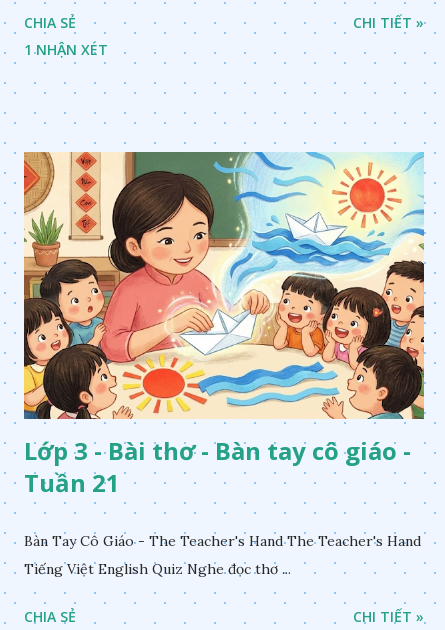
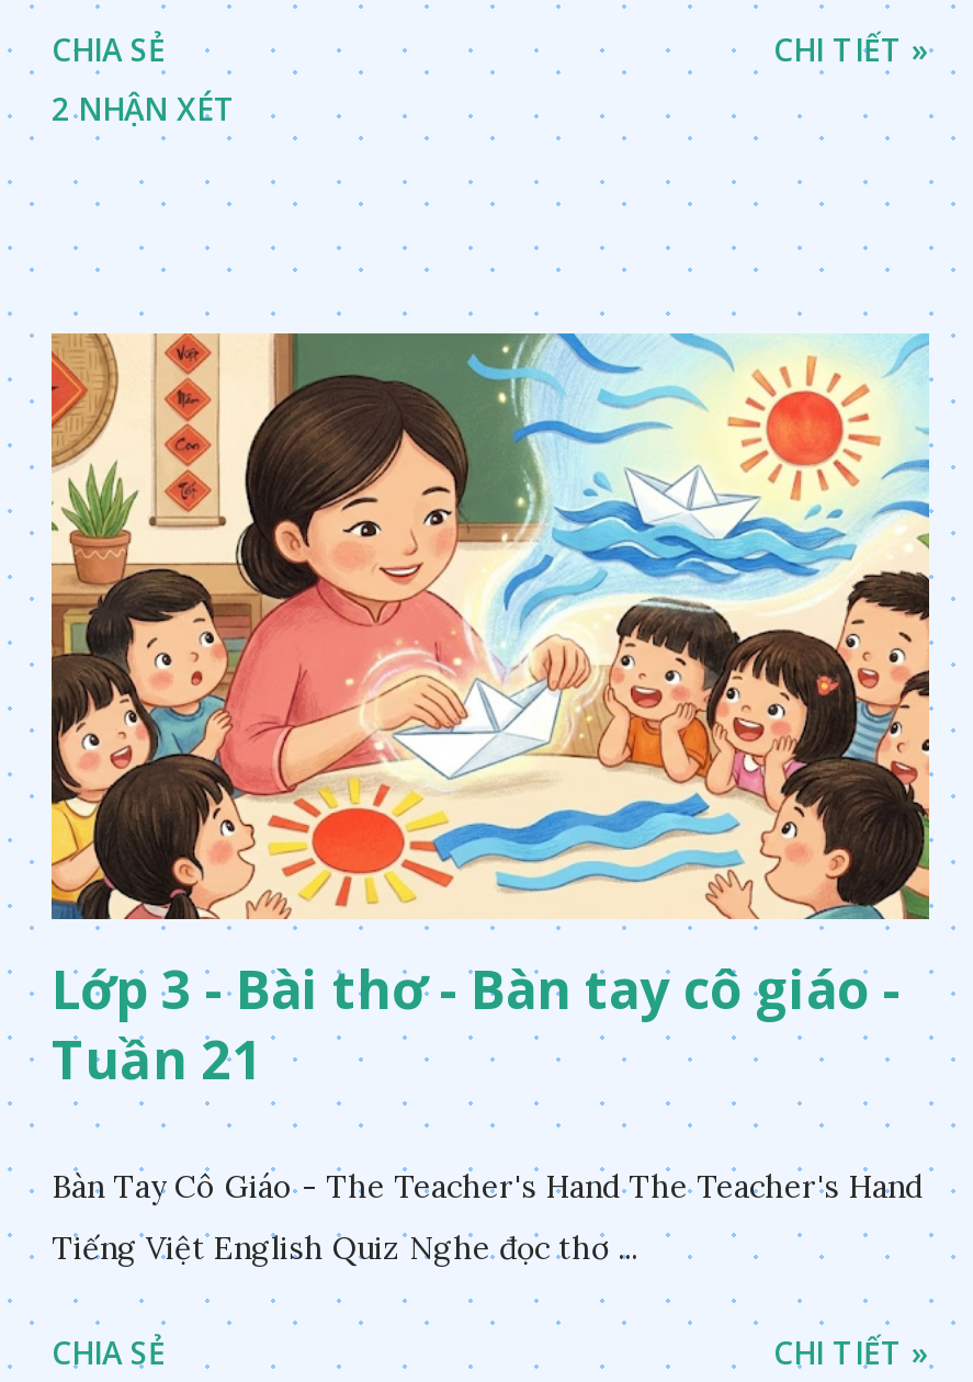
- 1 NHẬN XÉT
+ 2 NHẬN XÉT
